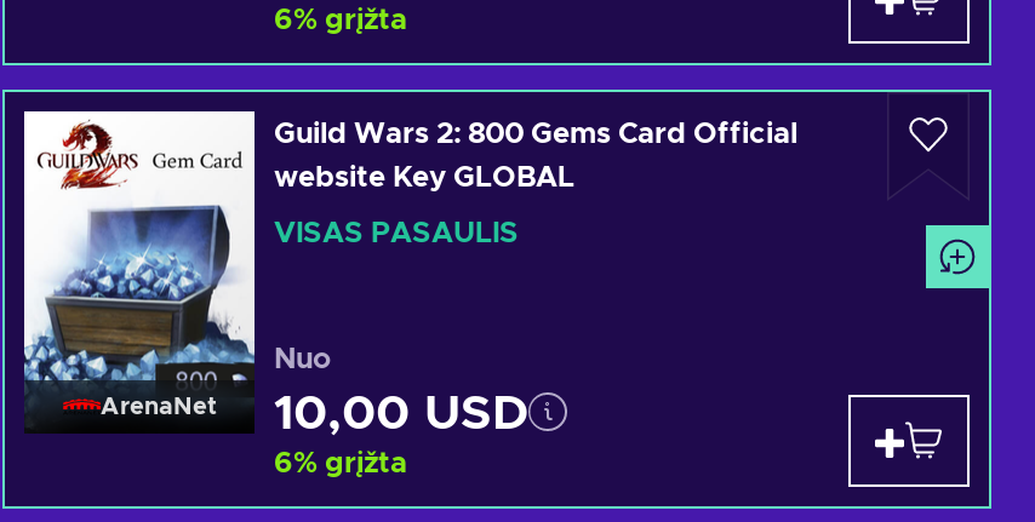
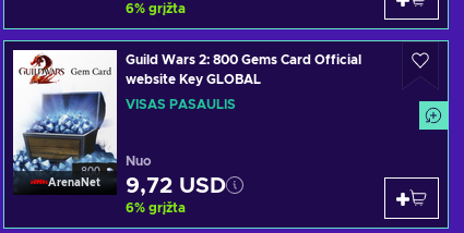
- 10,00 USD
+ 9,72 USD
